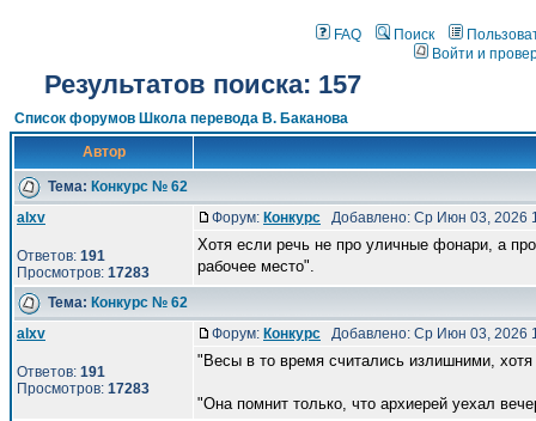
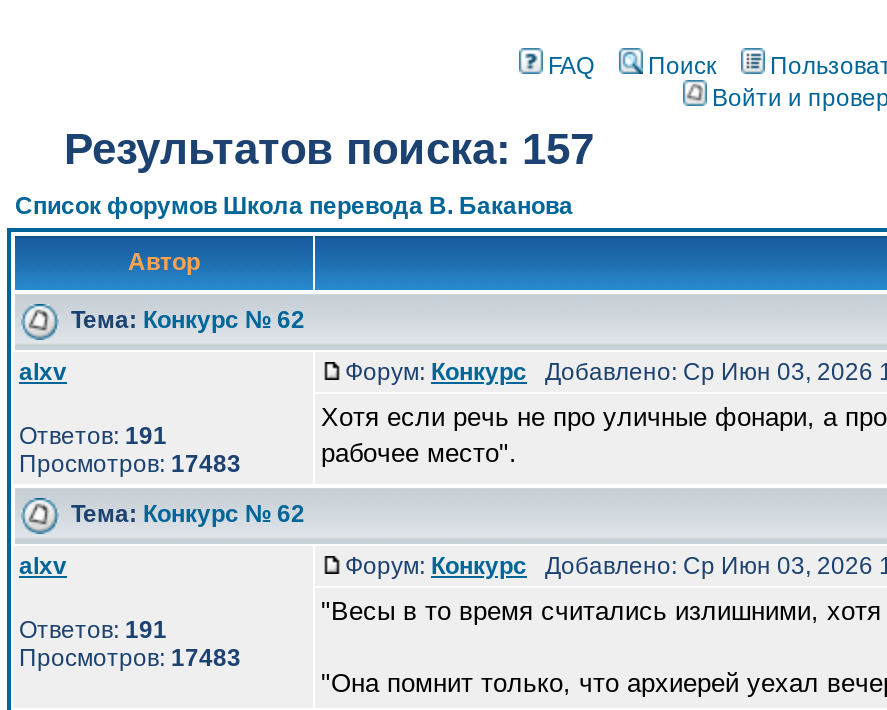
- Просмотров: 17283
+ Просмотров: 17483

- Просмотров: 17283
+ Просмотров: 17483
